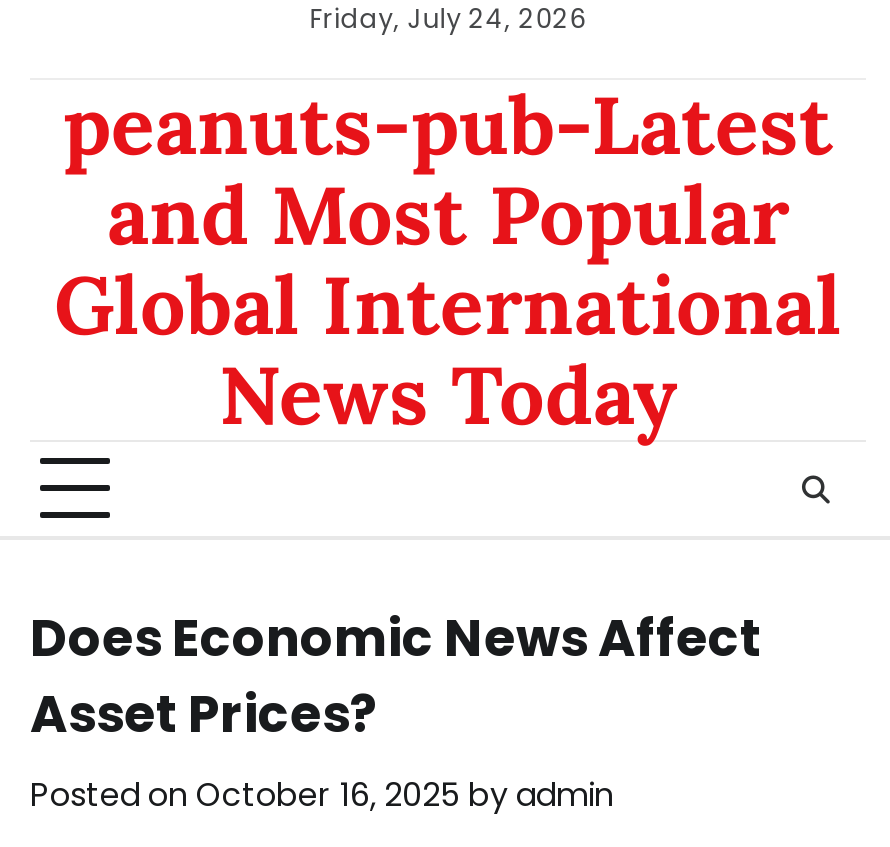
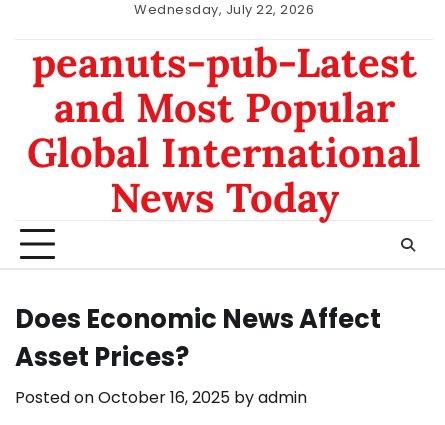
- Friday, July 24, 2026
+ Wednesday, July 22, 2026
